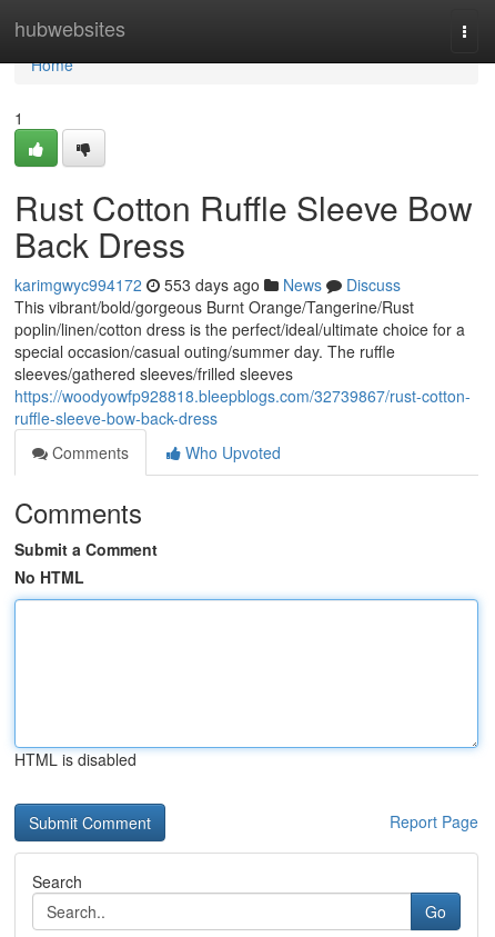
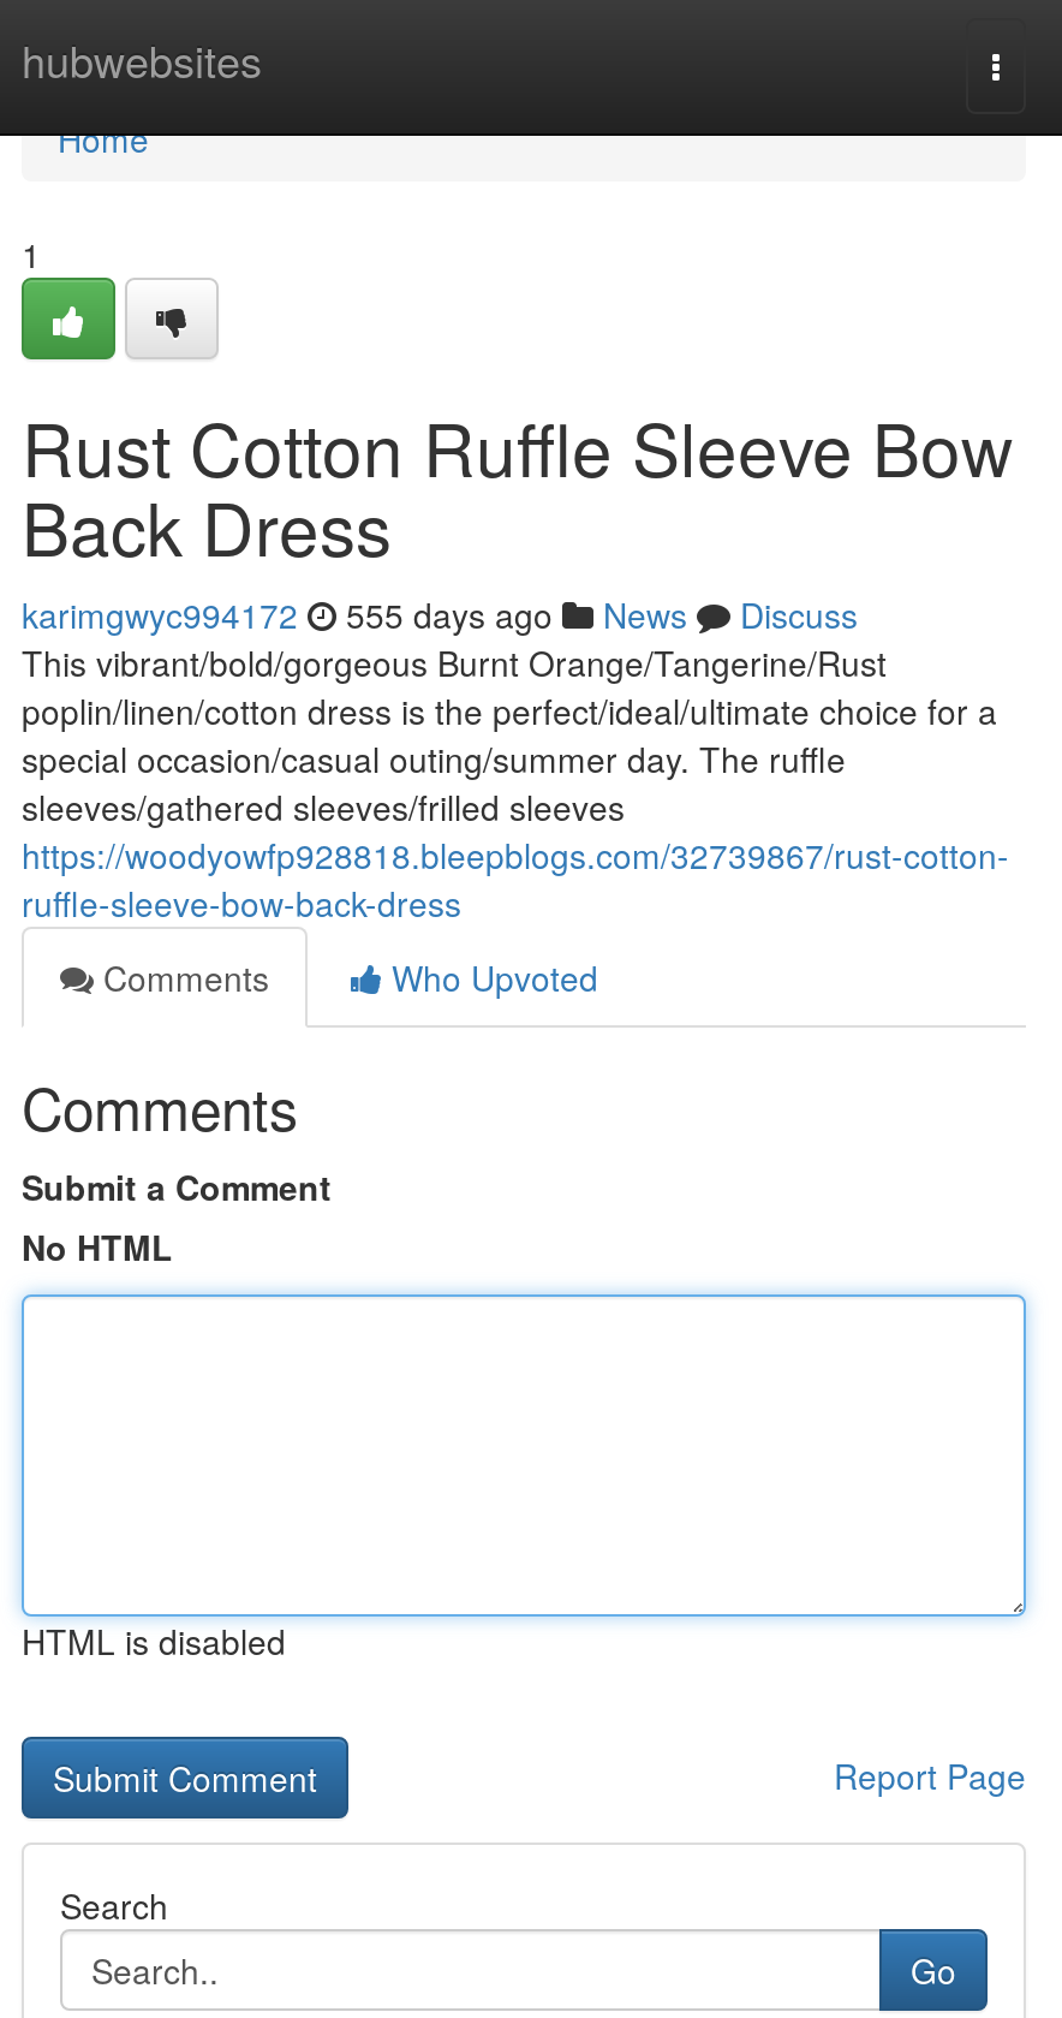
- karimgwyc994172 553 days ago News Discuss
+ karimgwyc994172 555 days ago News Discuss
